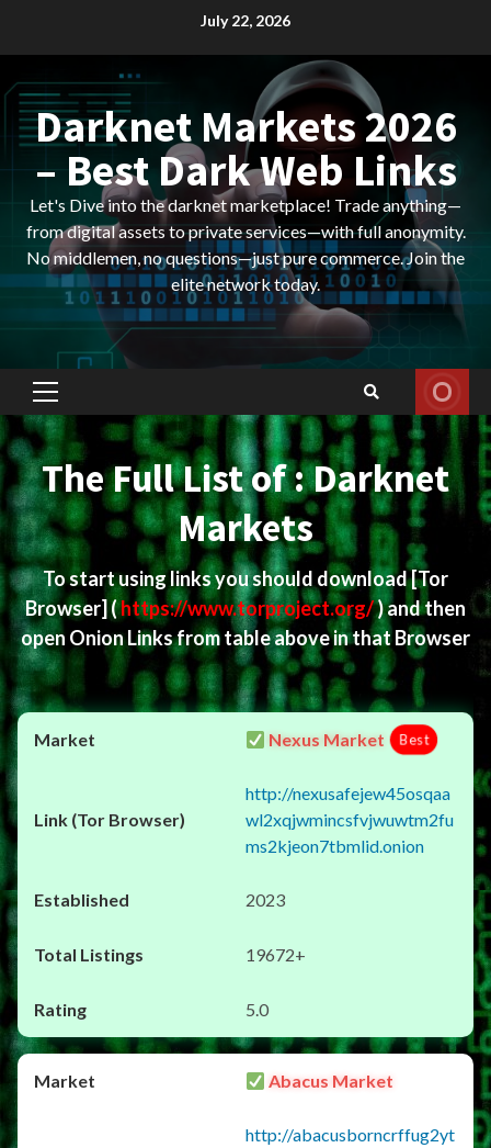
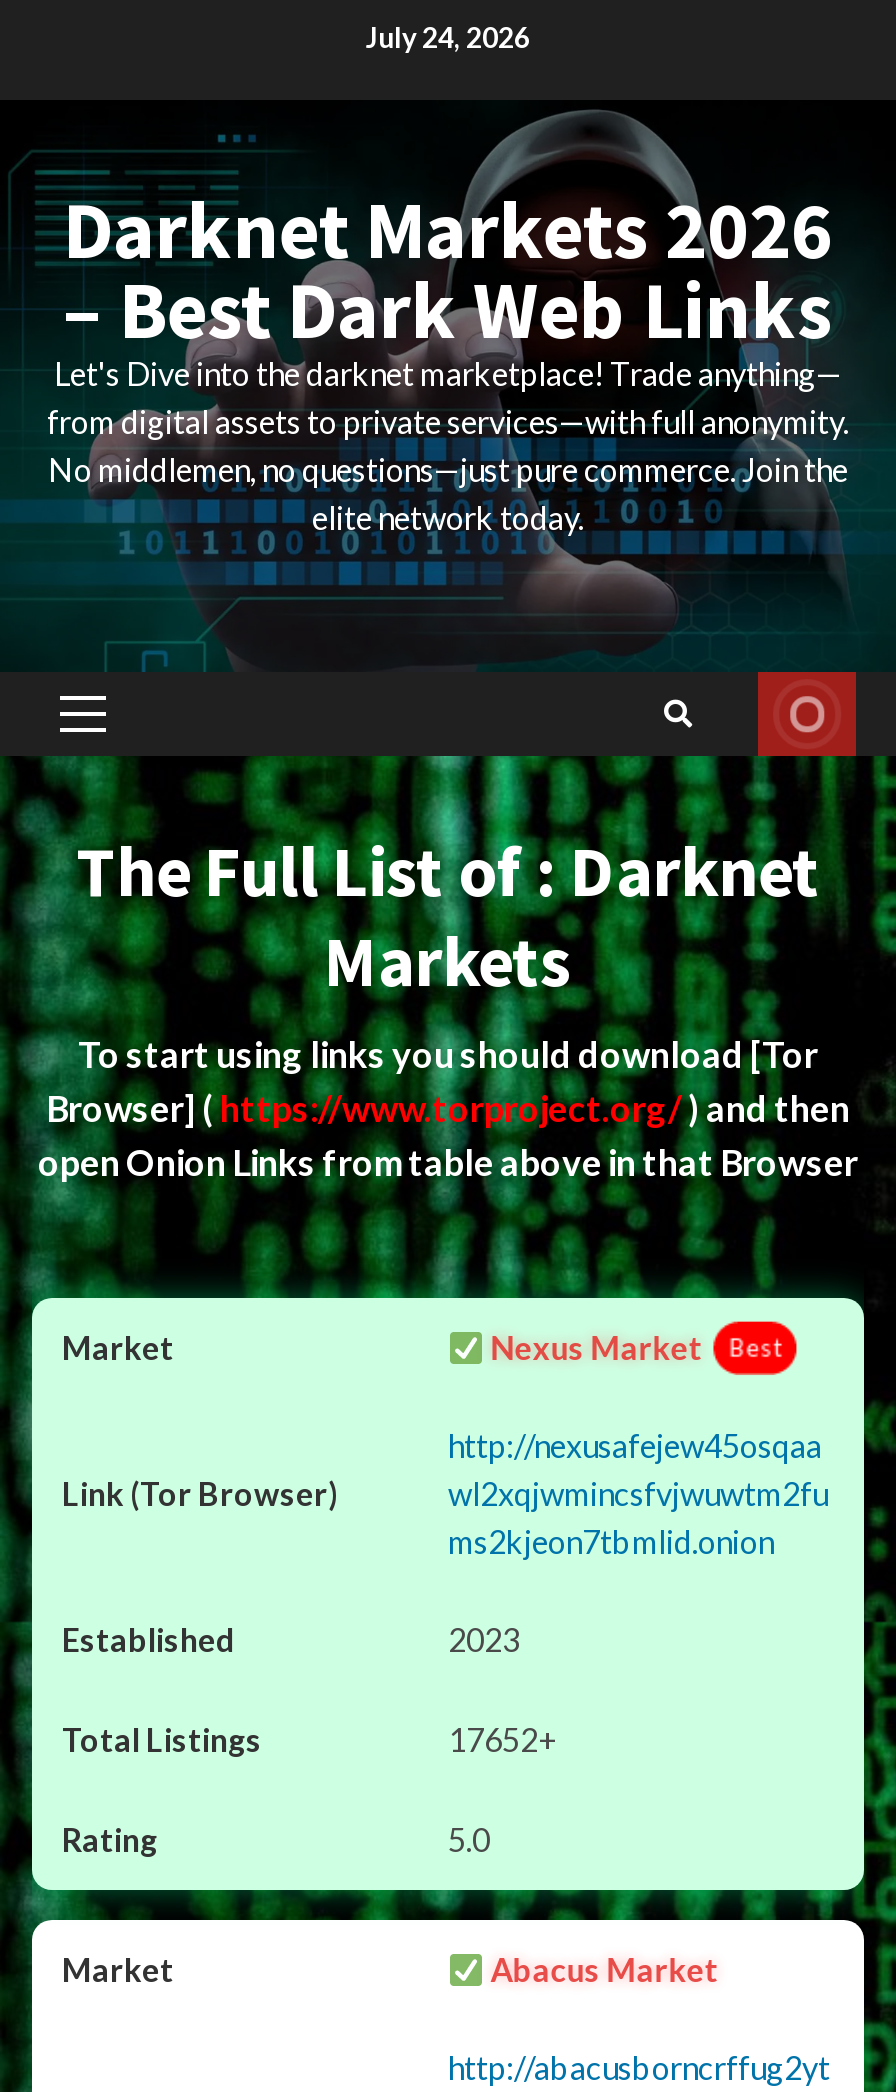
- July 22, 2026
+ July 24, 2026

- 19672+
+ 17652+
